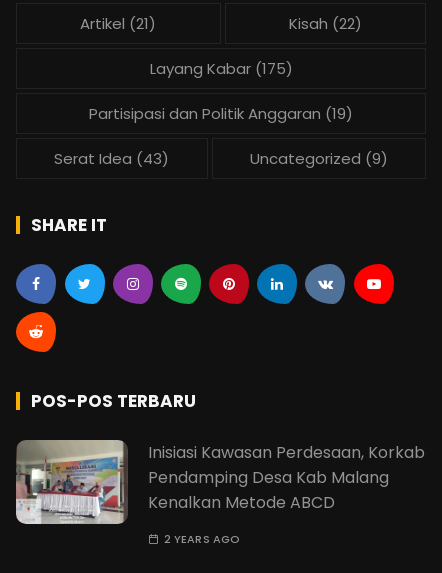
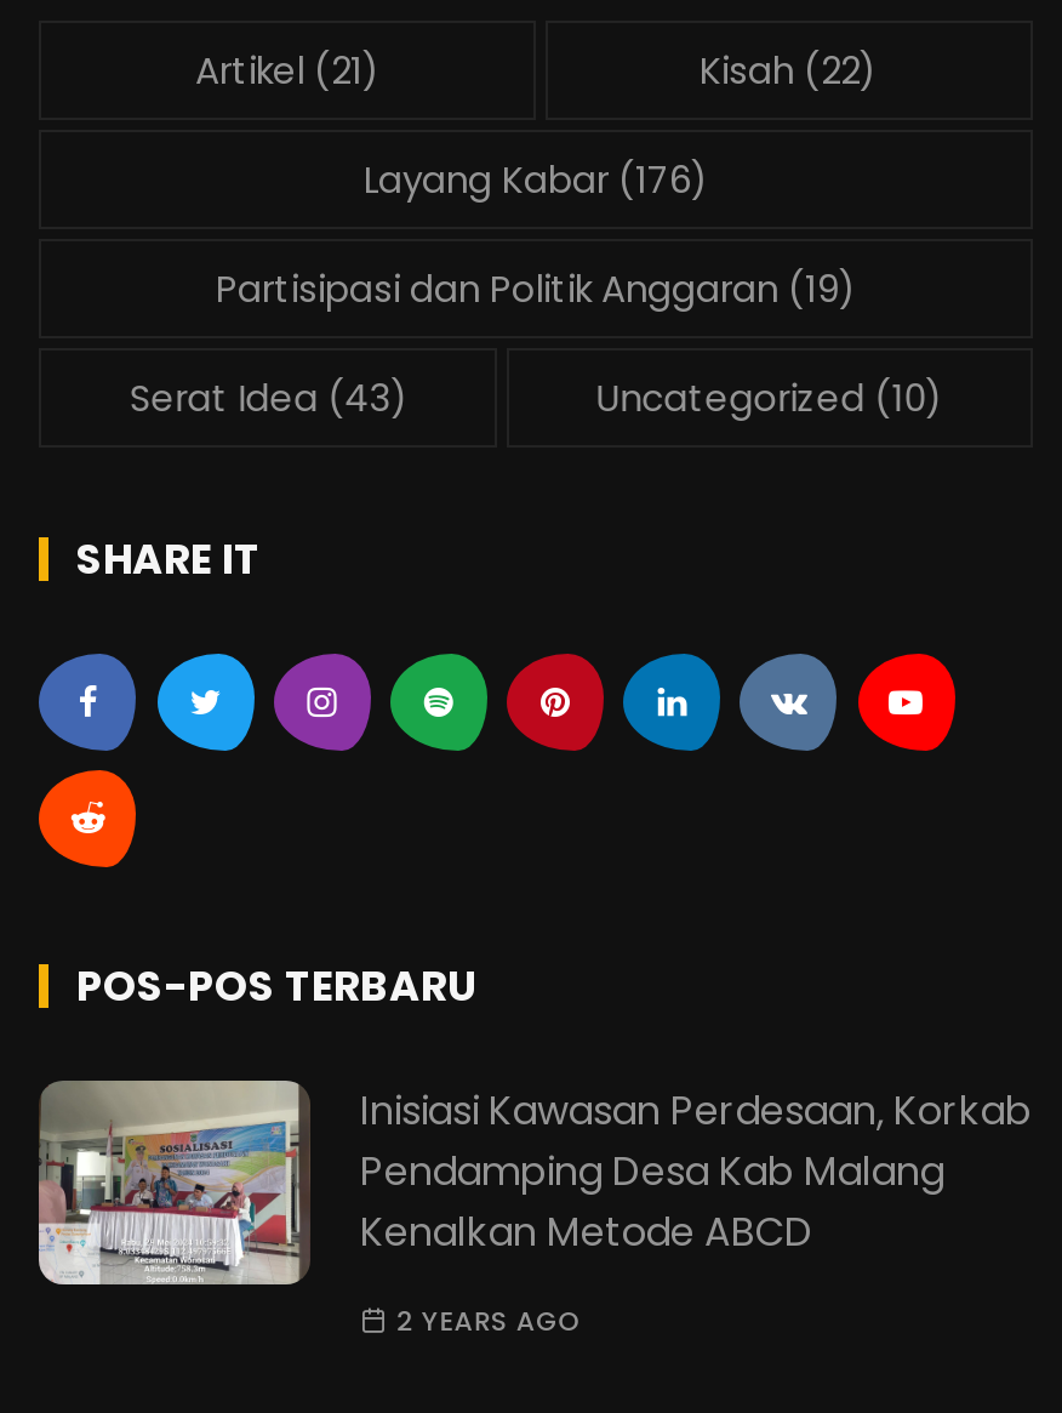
- Layang Kabar (175)
+ Layang Kabar (176)

- Uncategorized (9)
+ Uncategorized (10)
